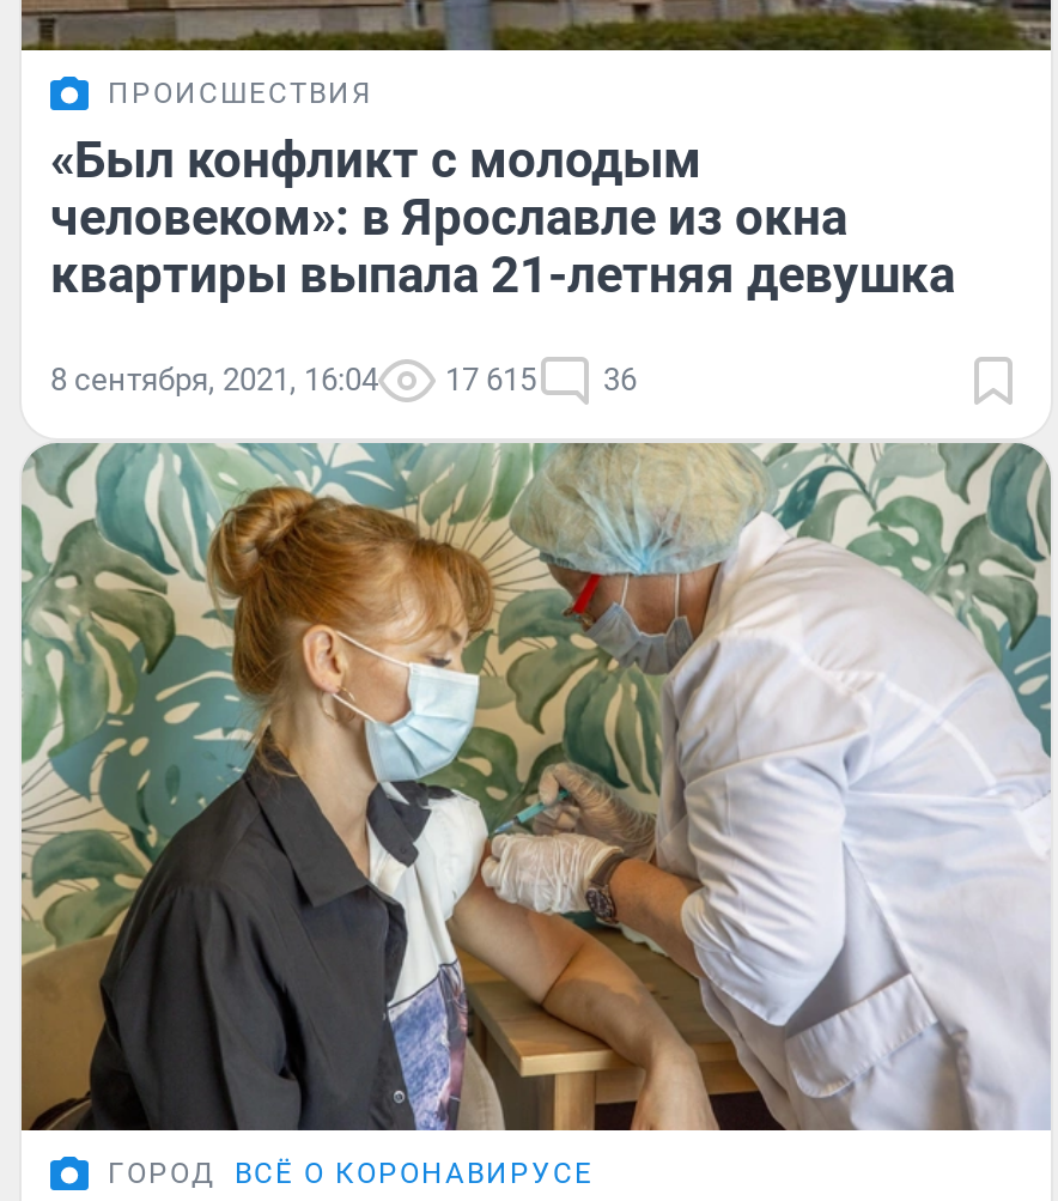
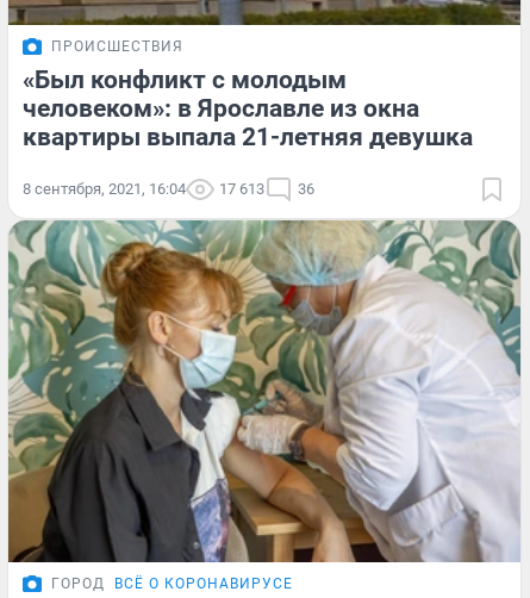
- 8 сентября, 2021, 16:04 17 615 36
+ 8 сентября, 2021, 16:04 17 613 36
